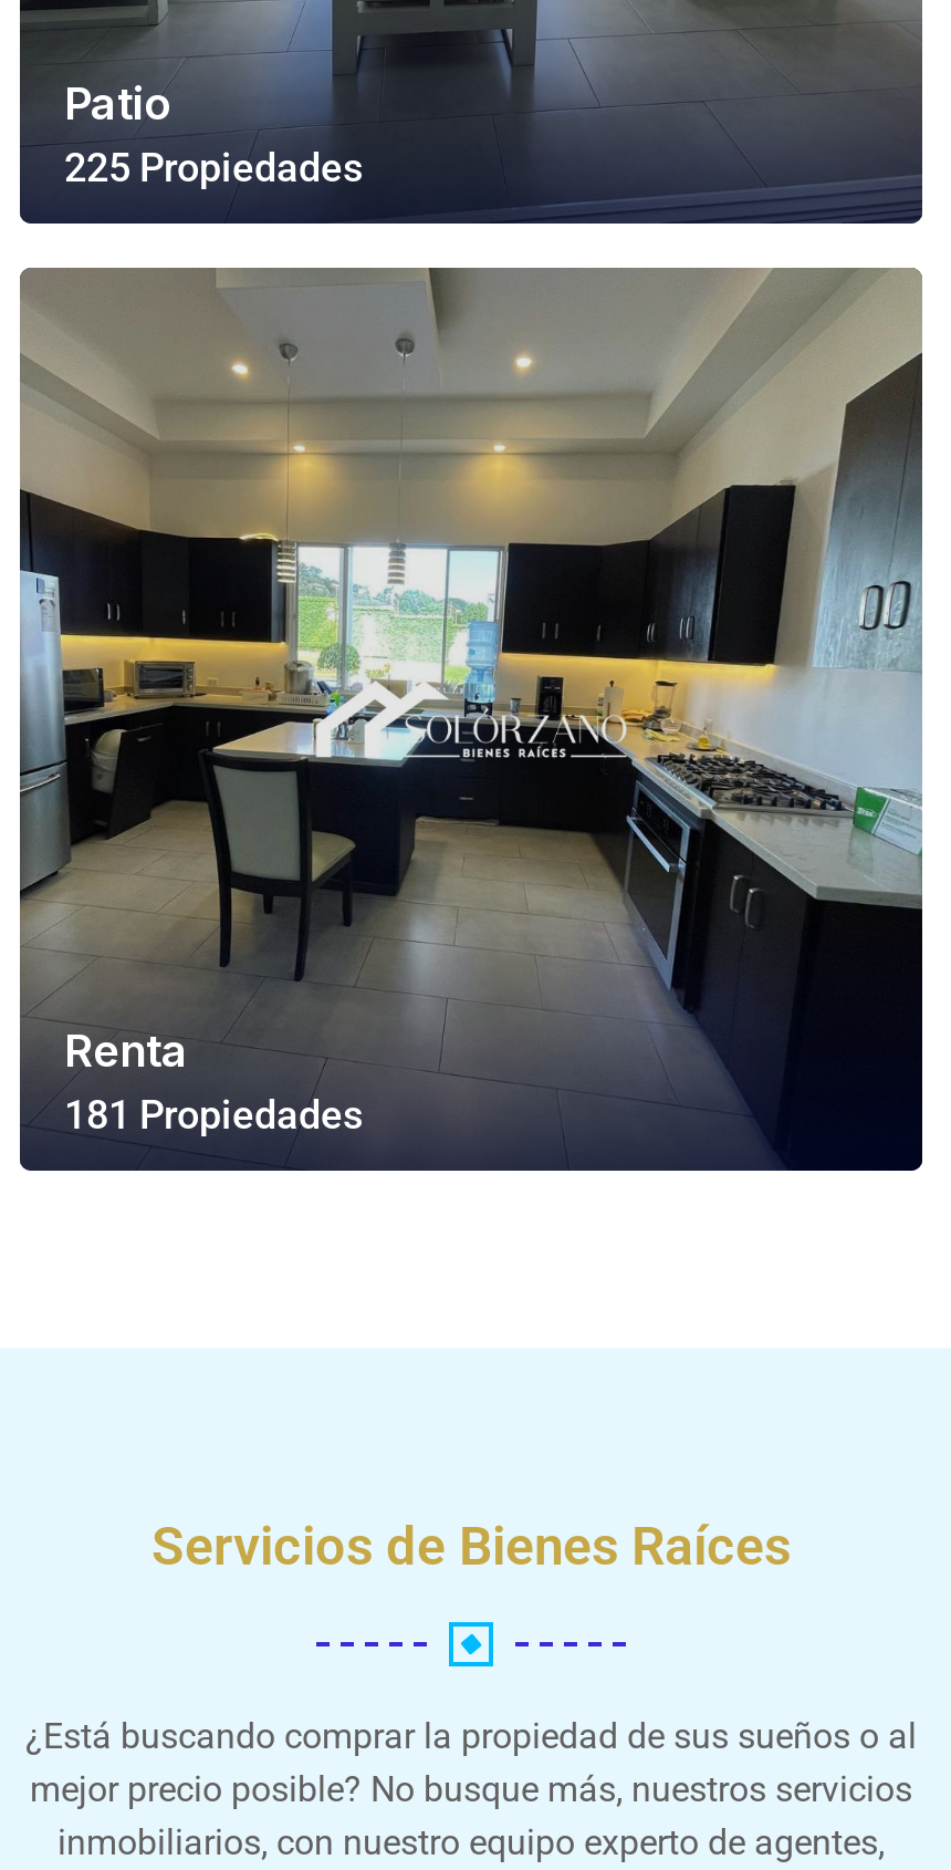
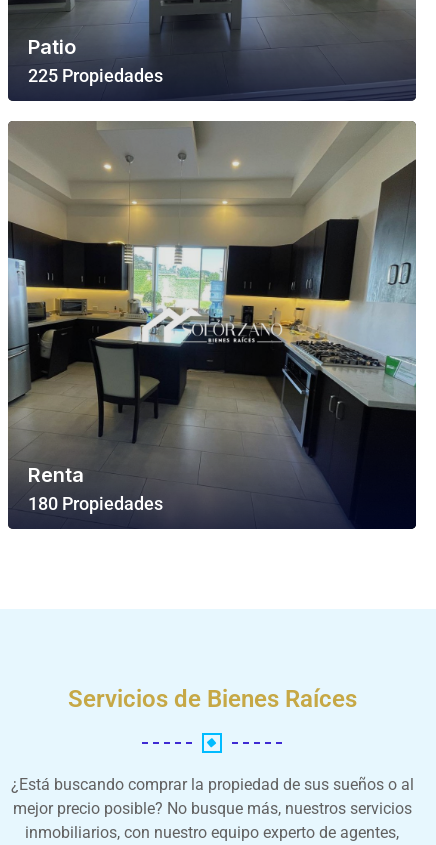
- 181 Propiedades
+ 180 Propiedades
